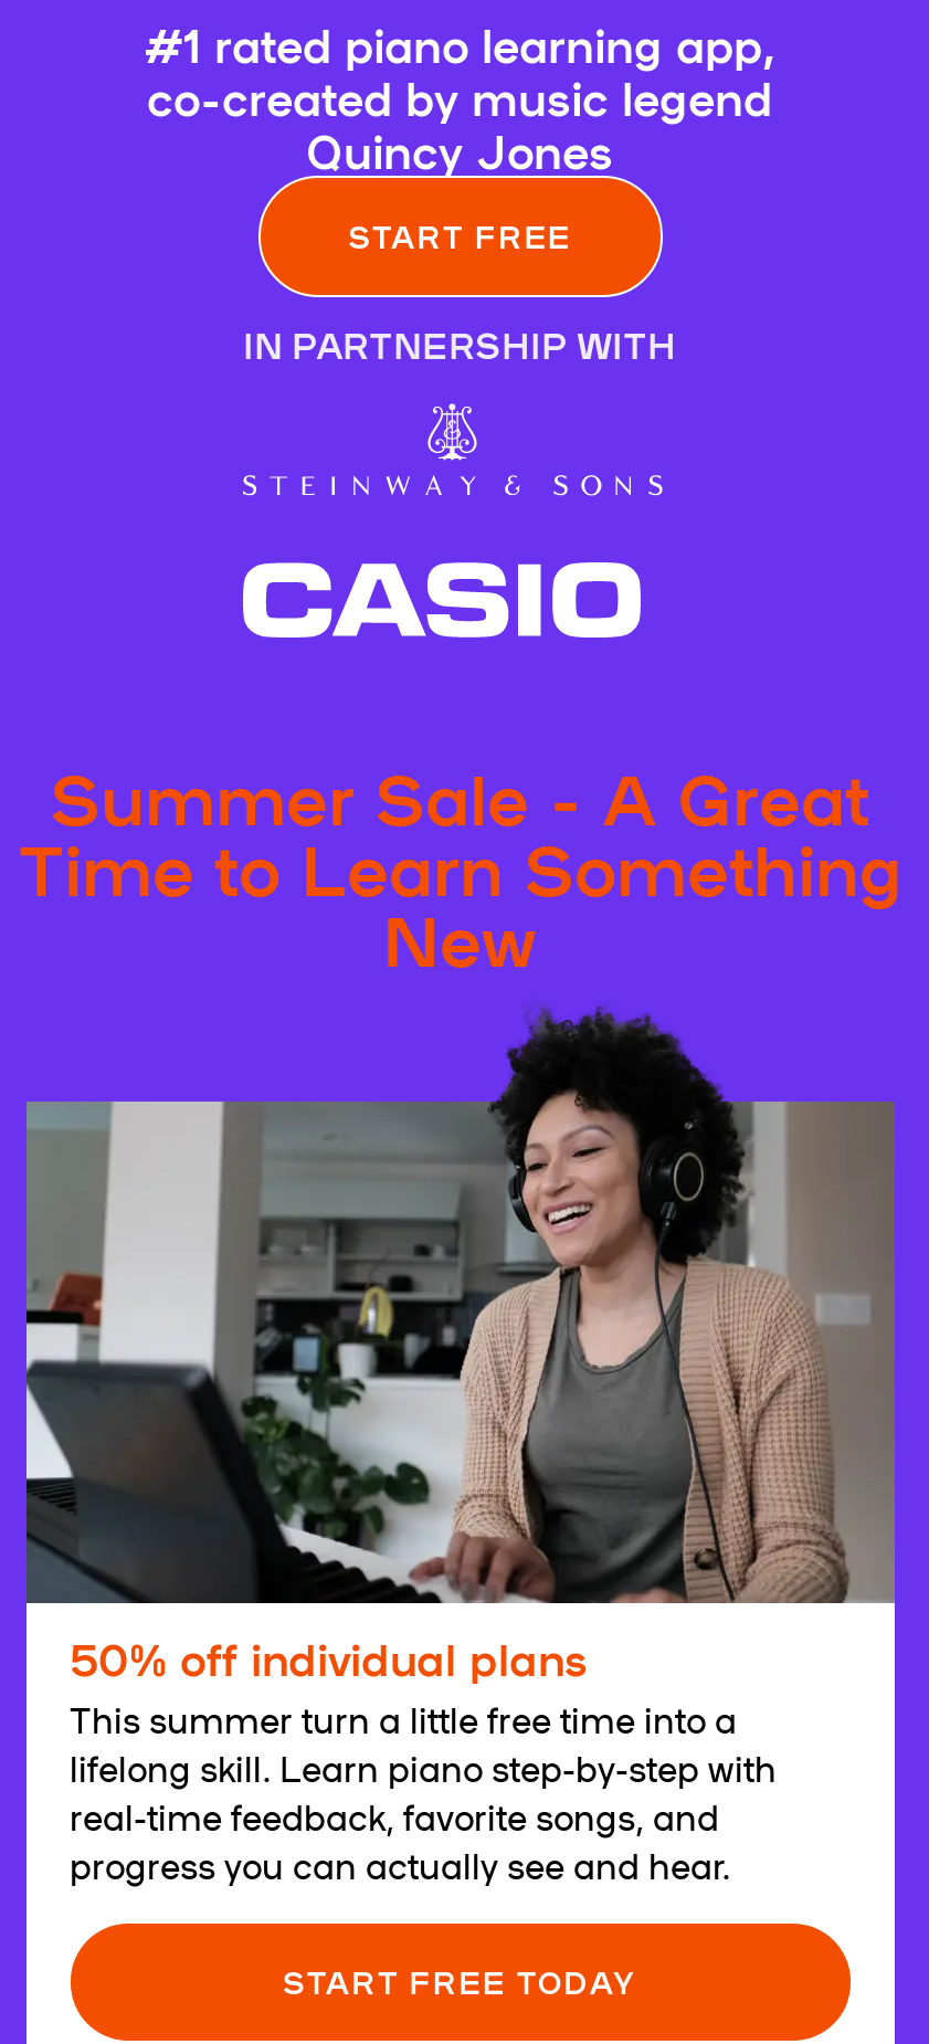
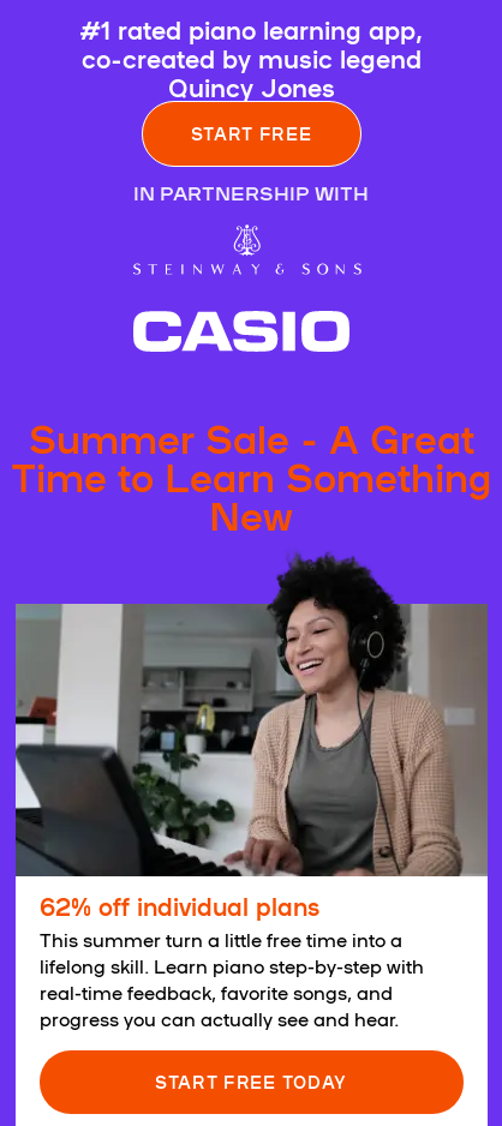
- 50% off individual plans
+ 62% off individual plans
